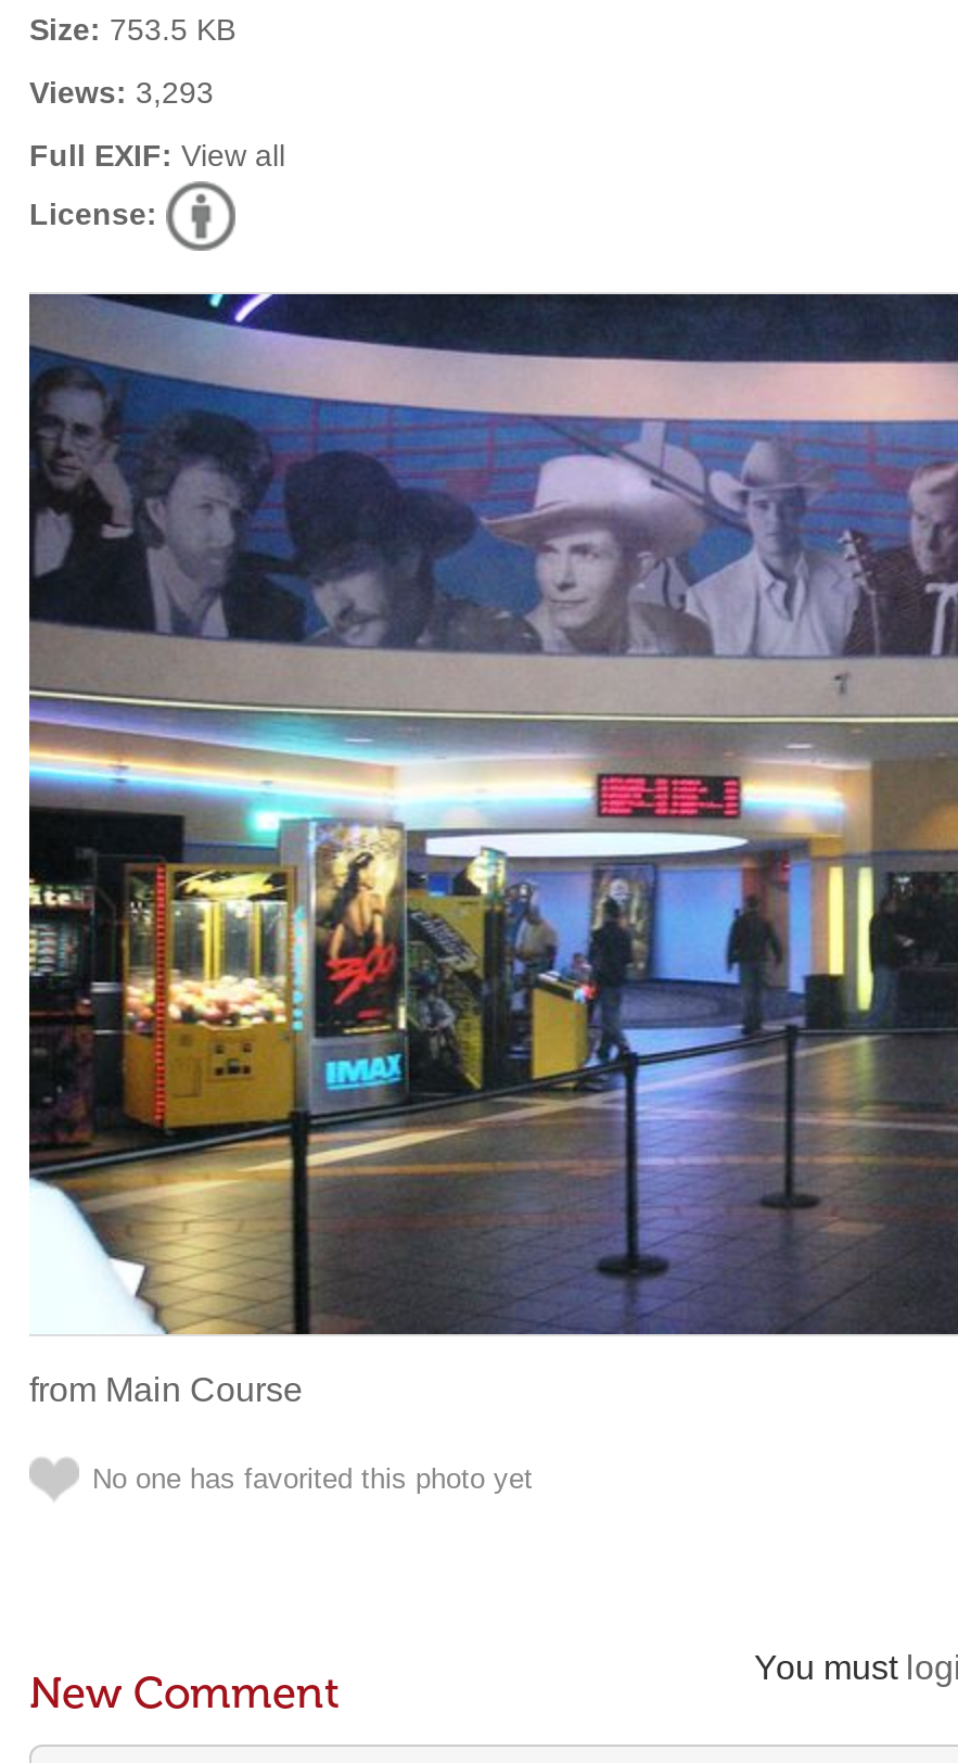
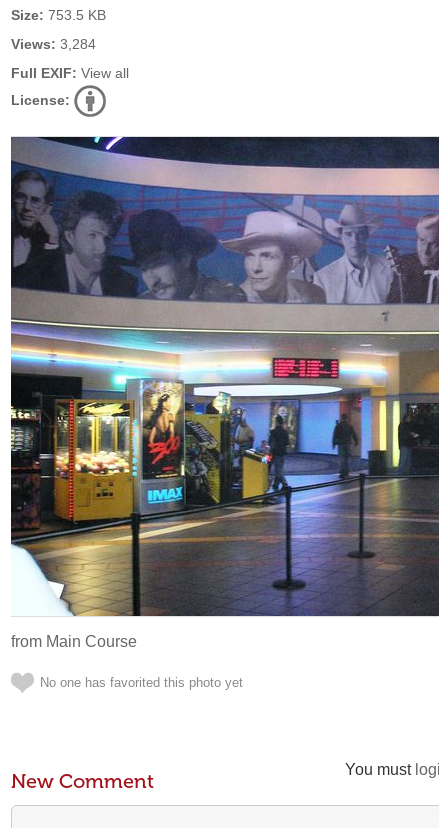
- Views: 3,293
+ Views: 3,284
